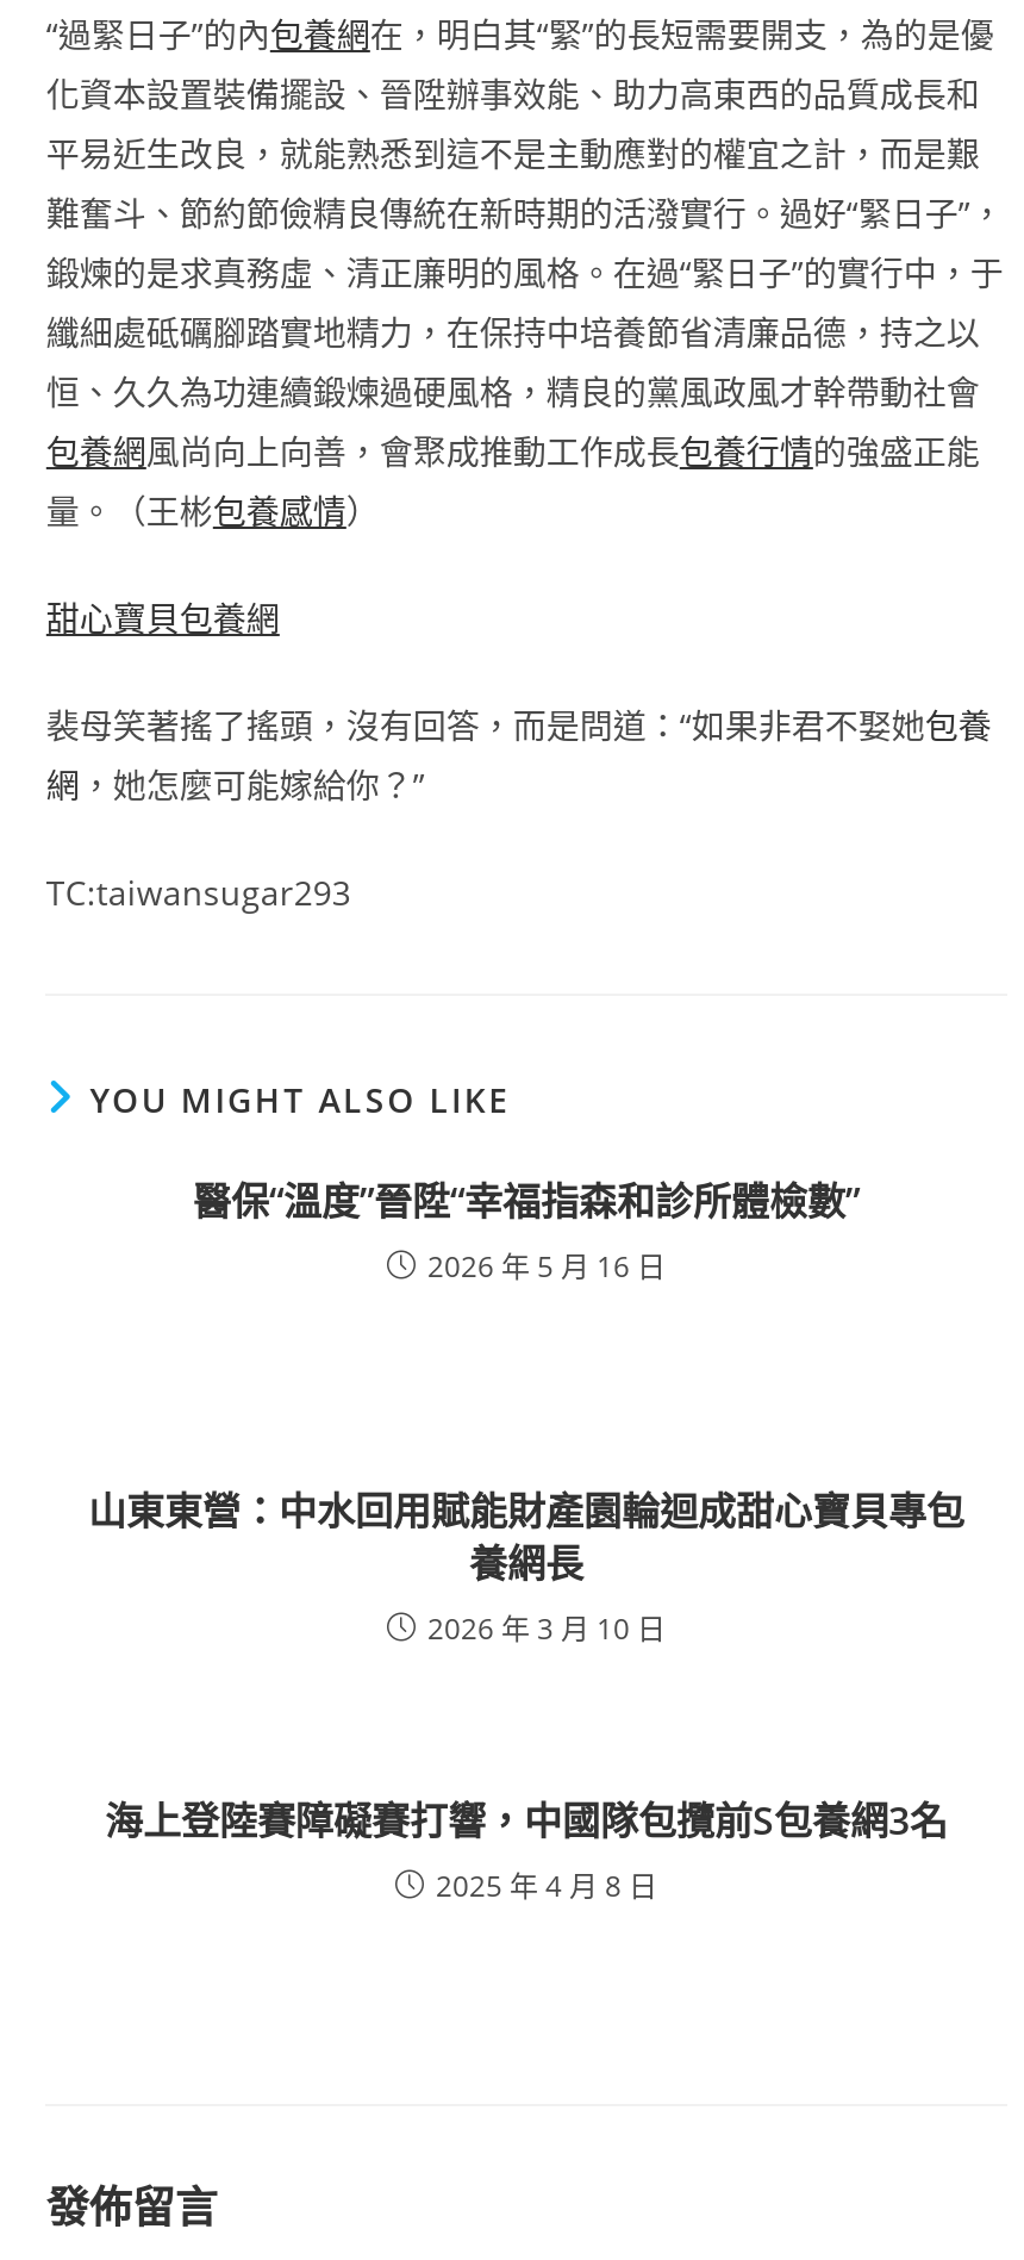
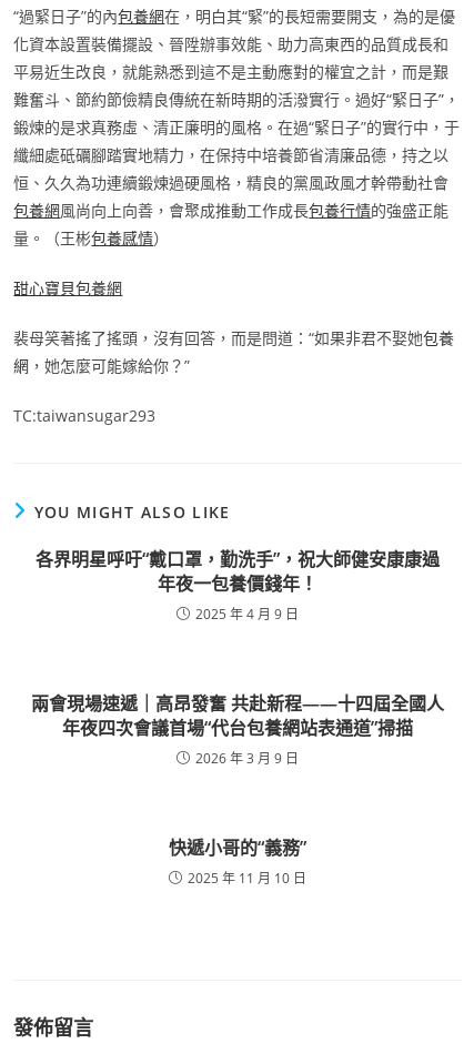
- 醫保“溫度”晉陞“幸福指森和診所體檢數”
- 2026 年 5 月 16 日
+ 各界明星呼吁“戴口罩，勤洗手”，祝大師健安康康過
+ 年夜一包養價錢年！
+ 2025 年 4 月 9 日

- 山東東營：中水回用賦能財產園輪迴成甜心寶貝專包
- 養網長
- 2026 年 3 月 10 日
+ 兩會現場速遞｜高昂發奮 共赴新程——十四屆全國人
+ 年夜四次會議首場“代台包養網站表通道”掃描
+ 2026 年 3 月 9 日

- 海上登陸賽障礙賽打響，中國隊包攬前S包養網3名
- 2025 年 4 月 8 日
+ 快遞小哥的“義務”
+ 2025 年 11 月 10 日
